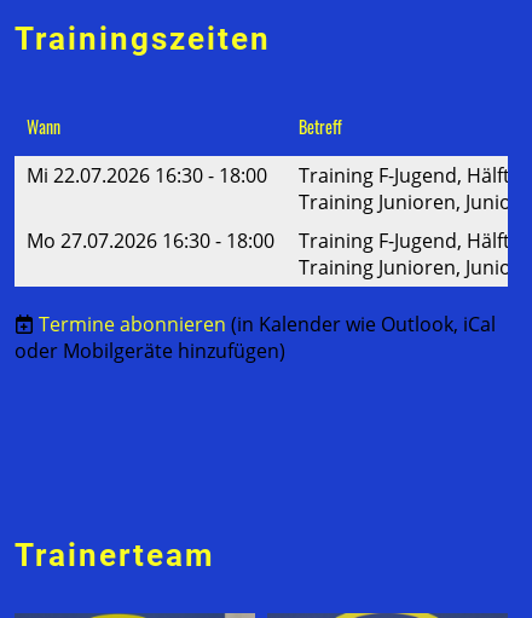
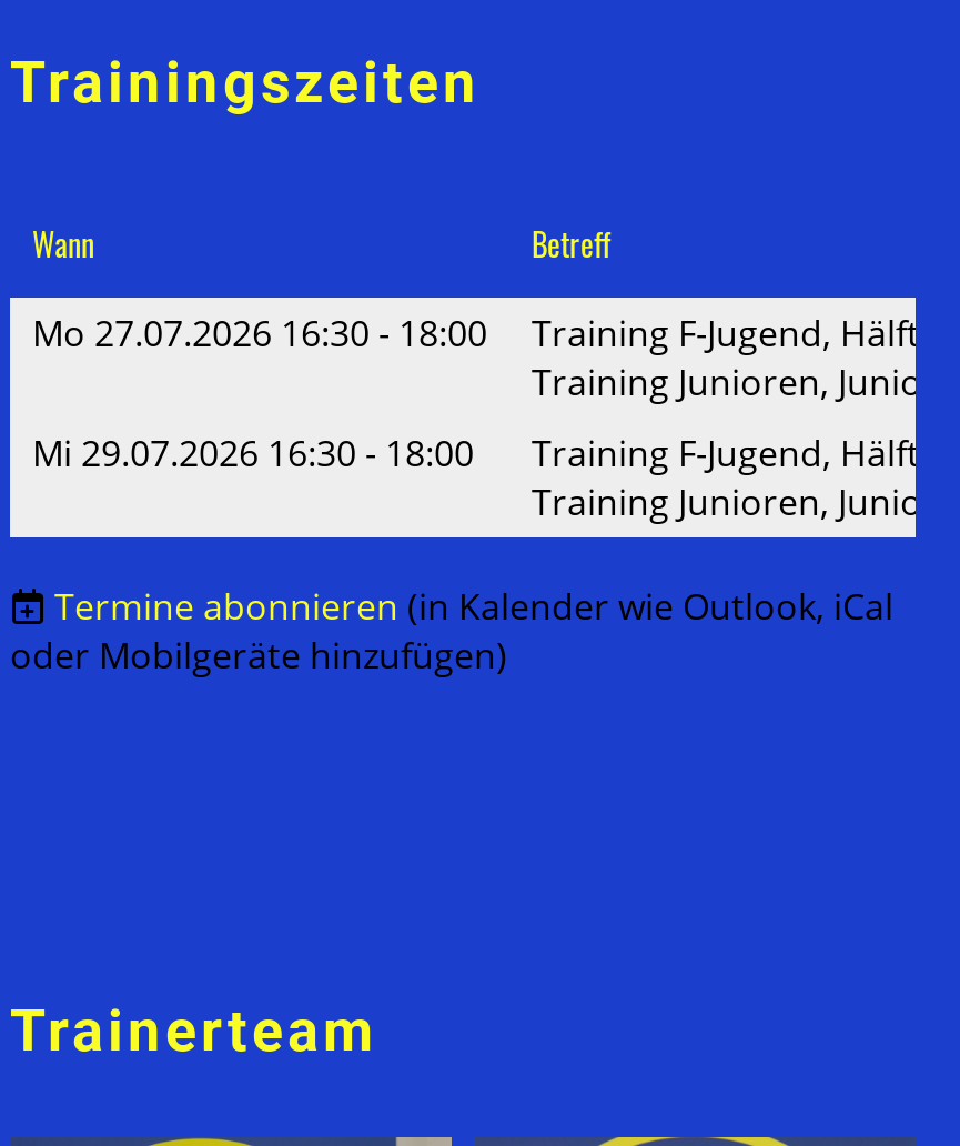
- Mi 22.07.2026 16:30 - 18:00
+ Mo 27.07.2026 16:30 - 18:00

- Mo 27.07.2026 16:30 - 18:00
+ Mi 29.07.2026 16:30 - 18:00
